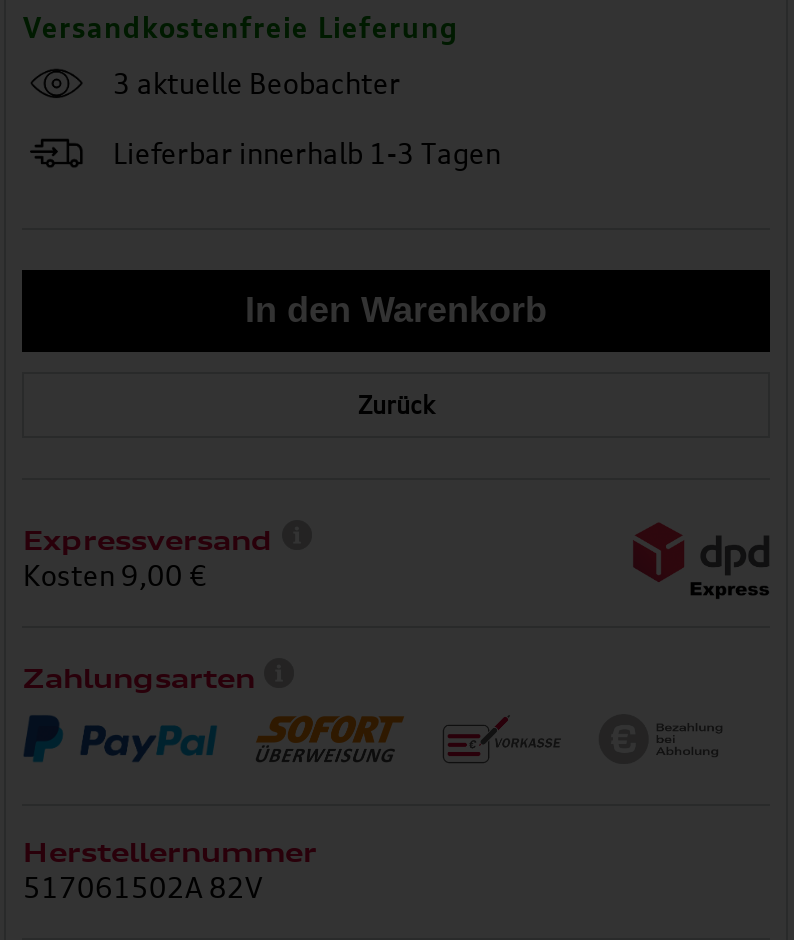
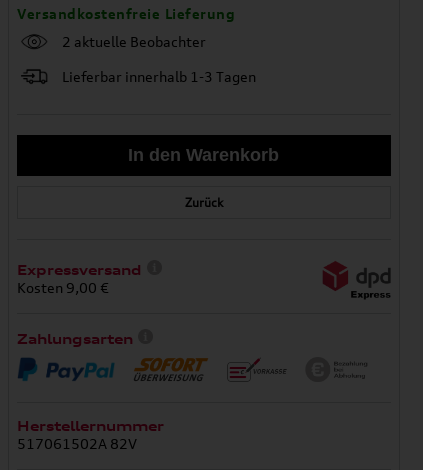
- 3 aktuelle Beobachter
+ 2 aktuelle Beobachter
